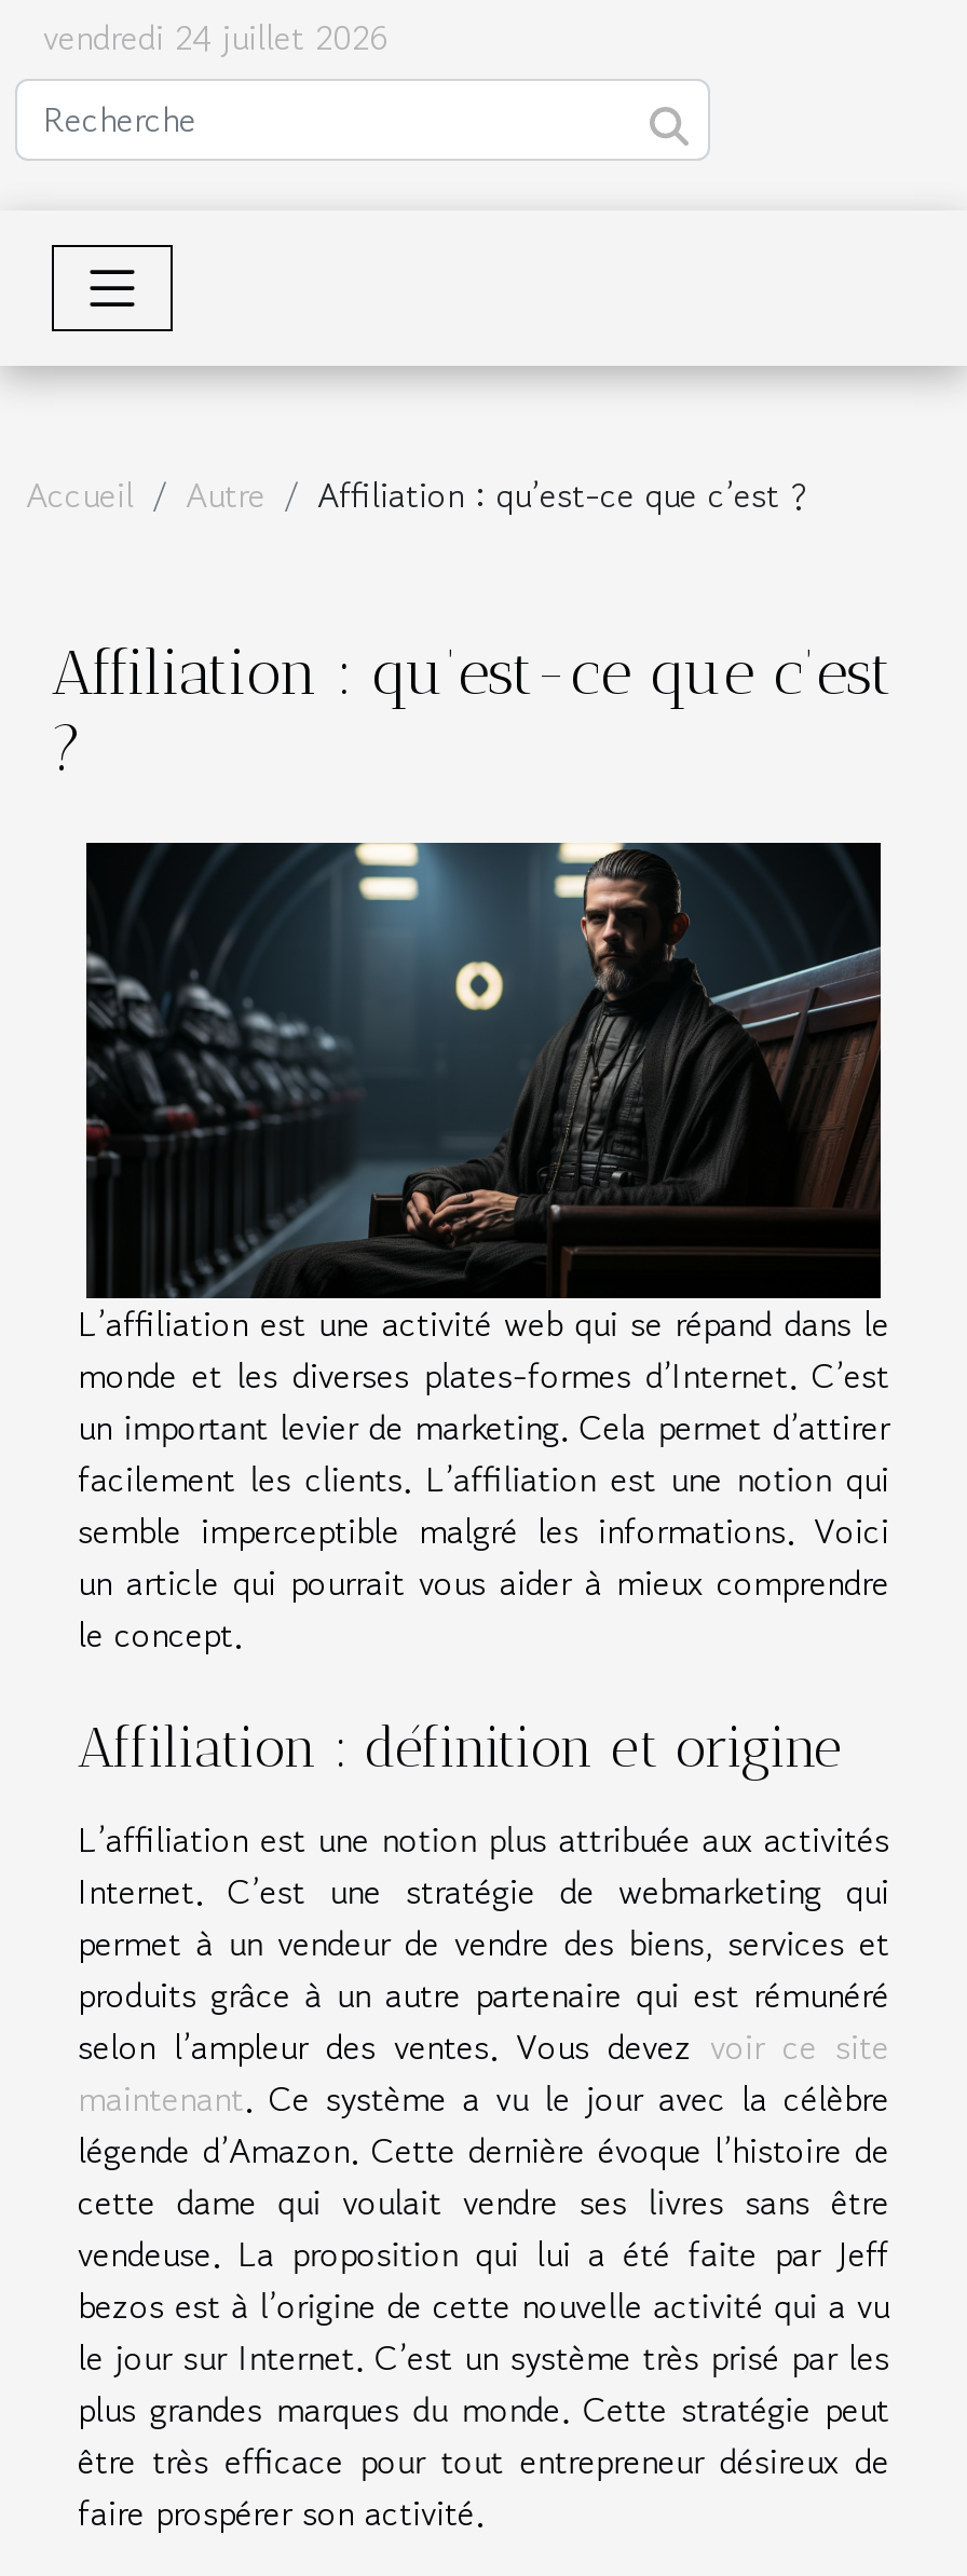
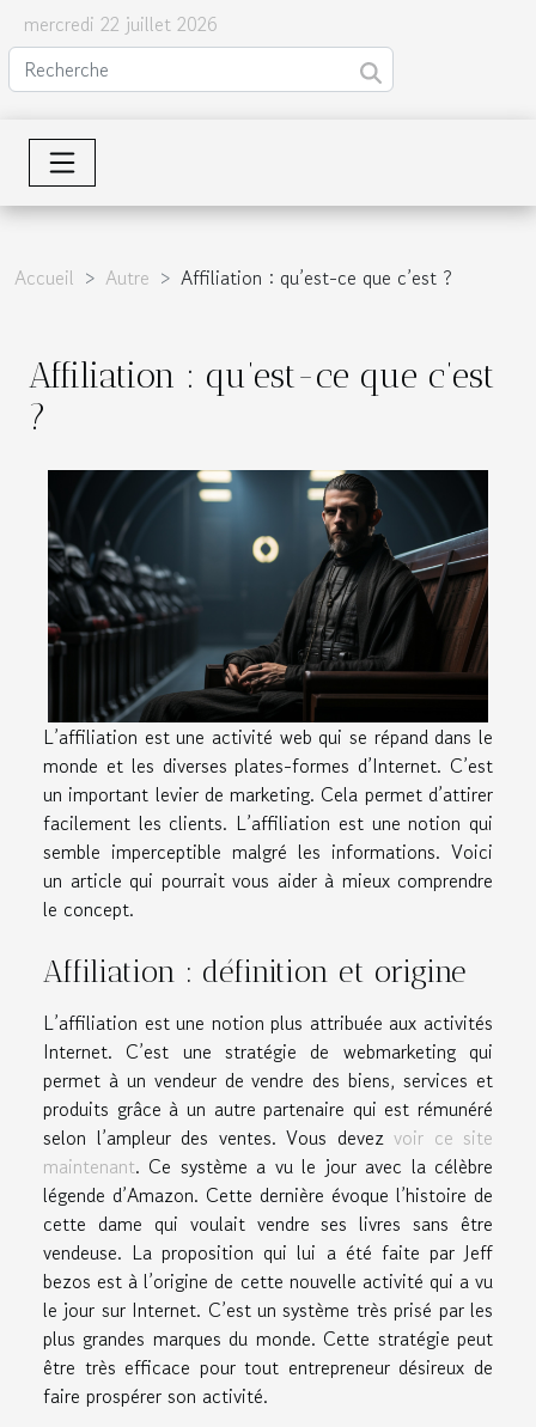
- vendredi 24 juillet 2026
+ mercredi 22 juillet 2026
